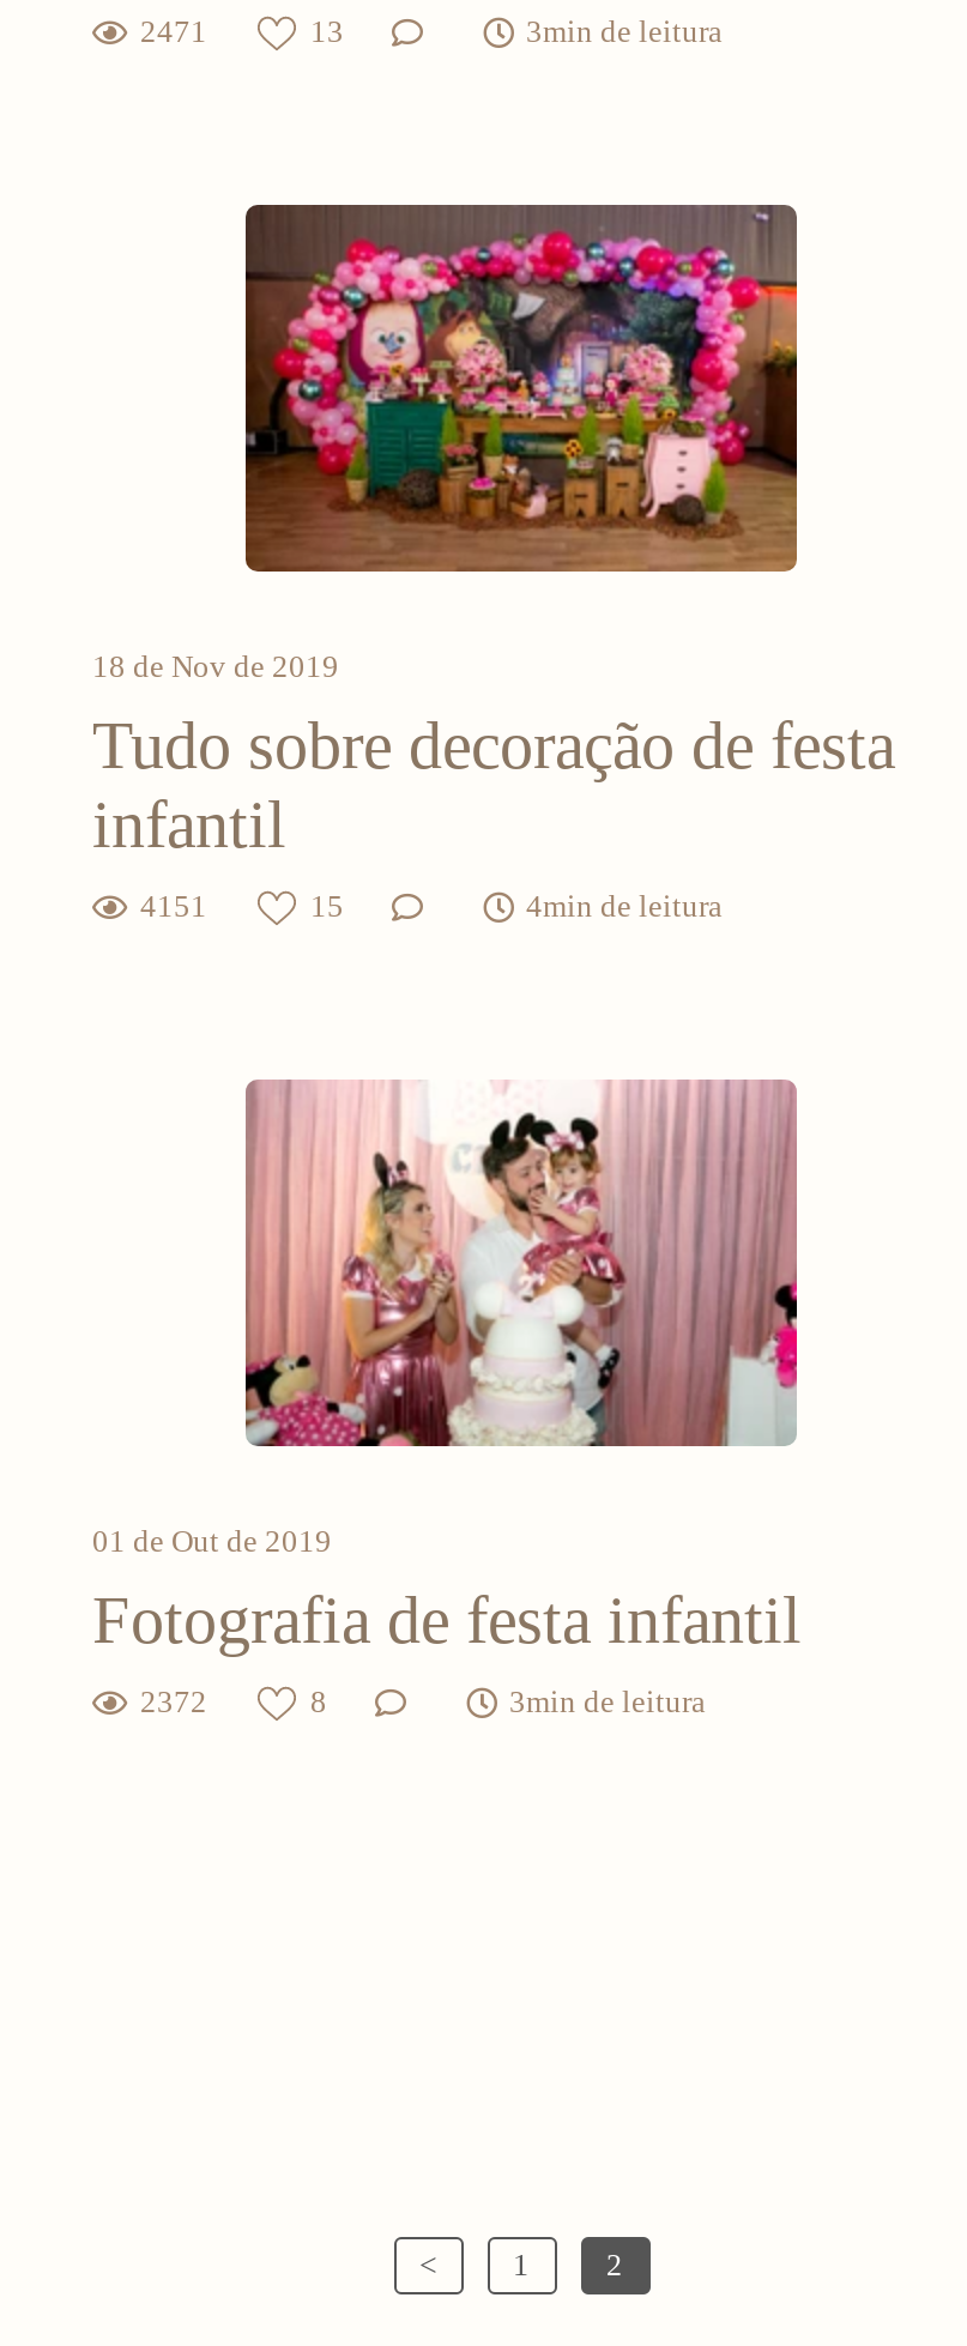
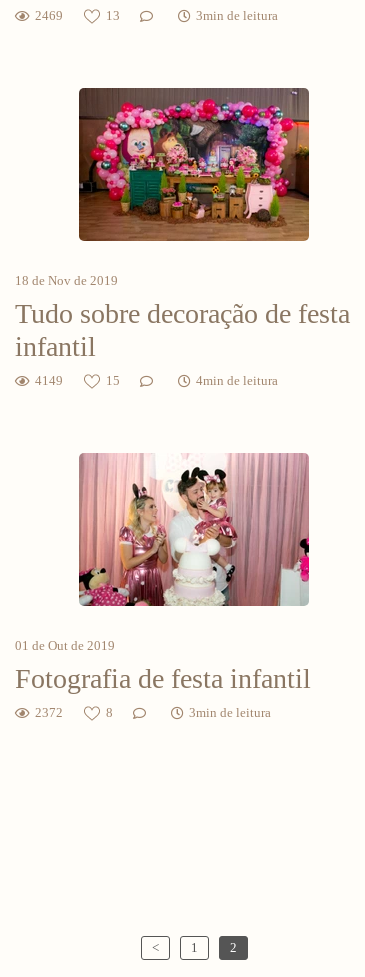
- 2471
+ 2469

- 4151
+ 4149
